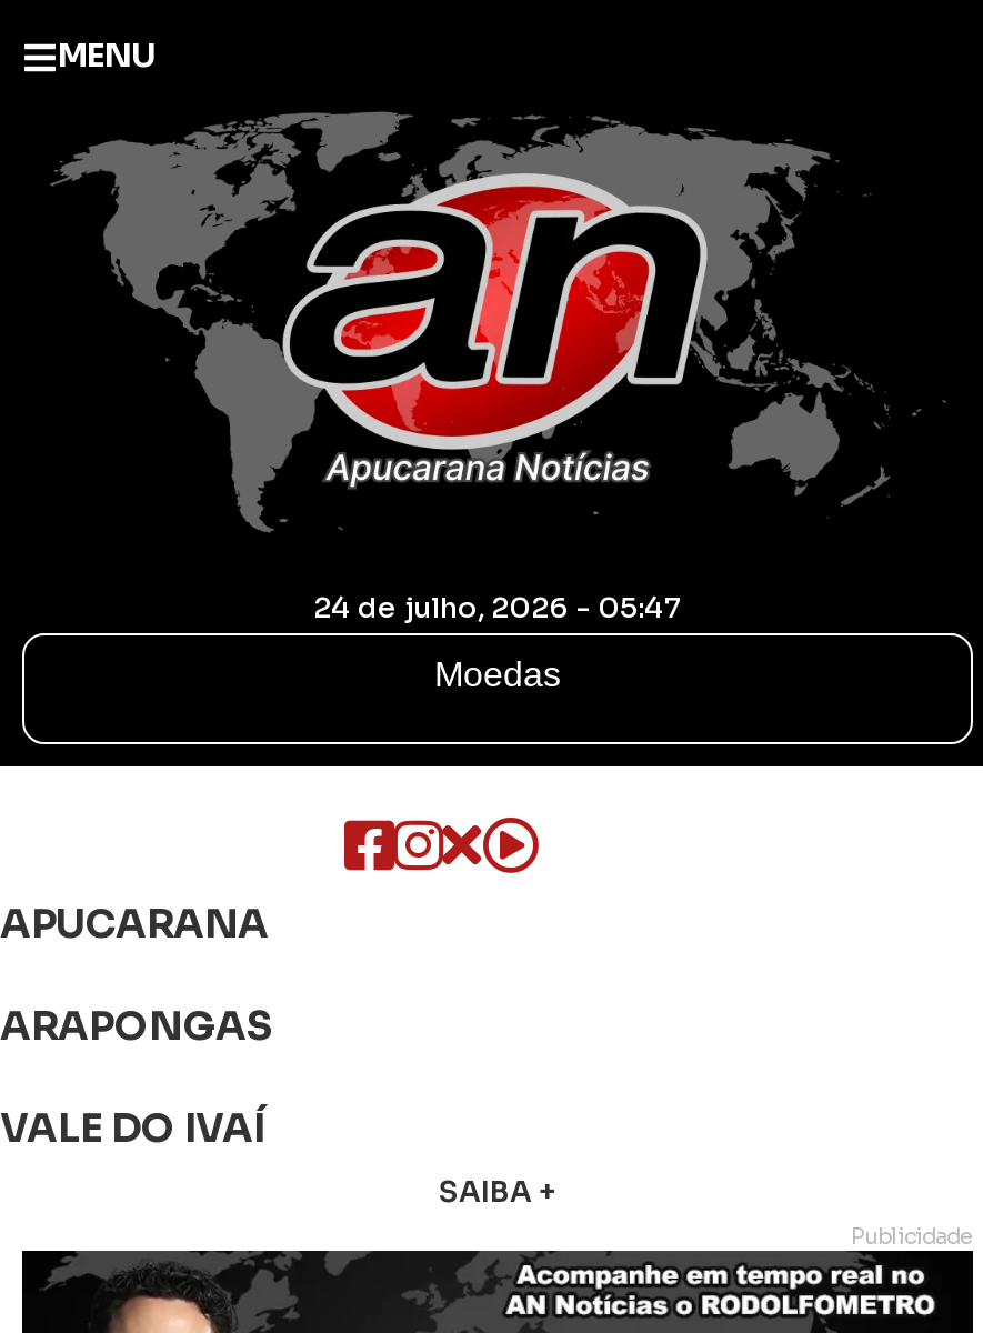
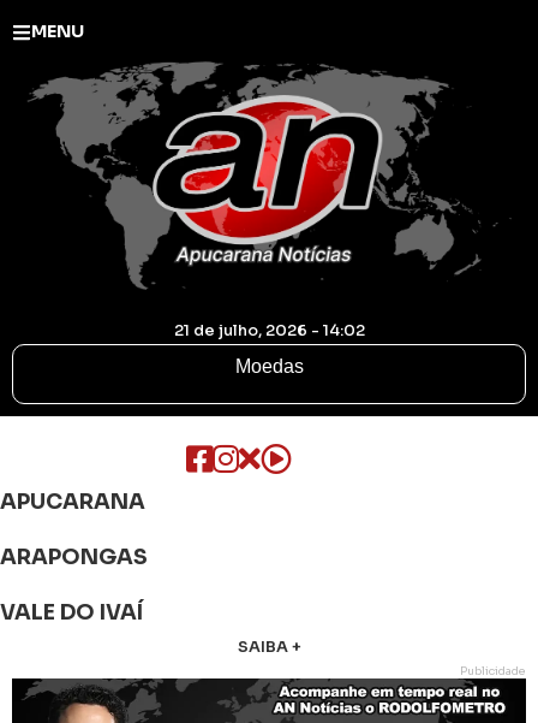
- 24 de julho, 2026 - 05:47
+ 21 de julho, 2026 - 14:02
